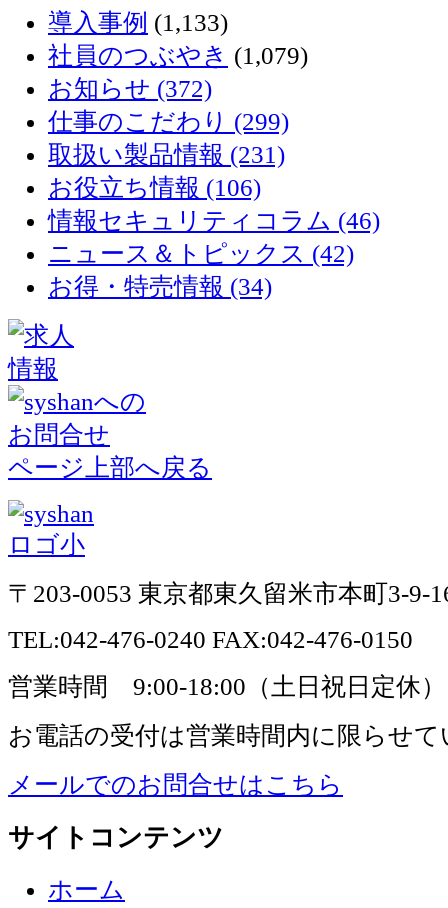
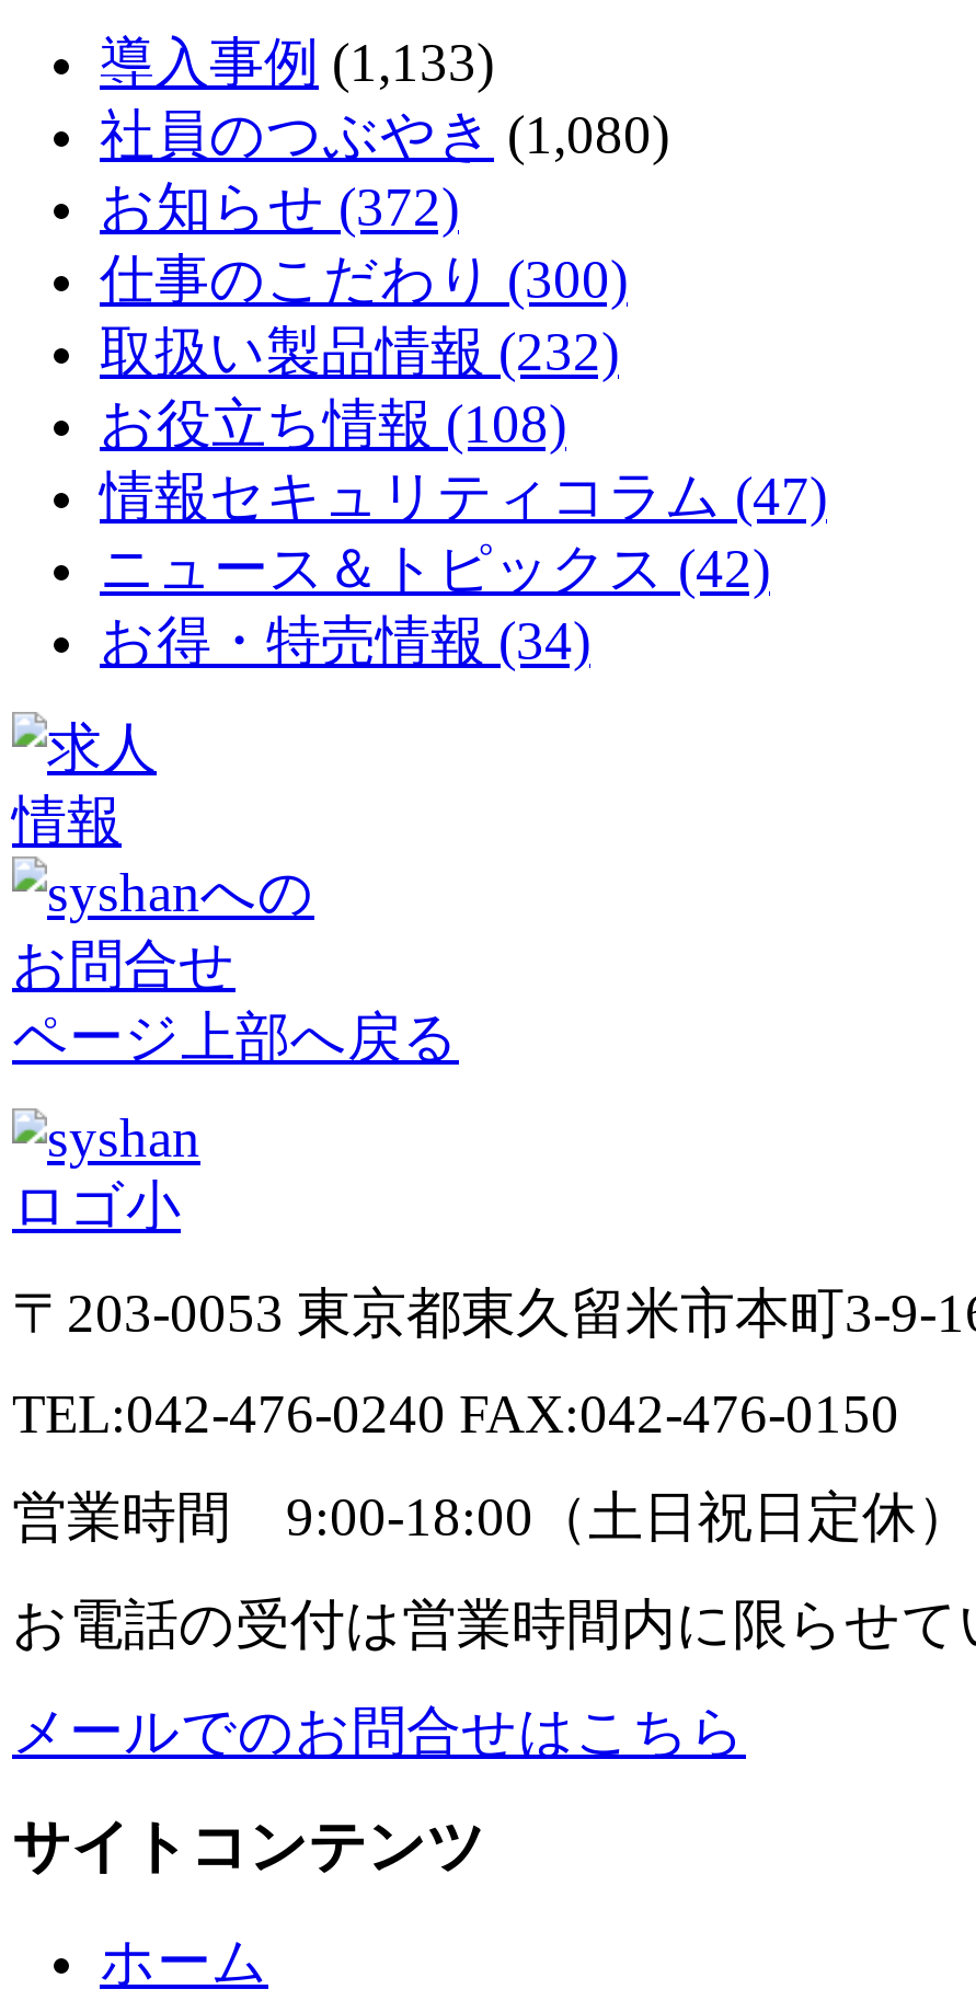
- 社員のつぶやき(1,079)
+ 社員のつぶやき(1,080)

- 仕事のこだわり (299)
+ 仕事のこだわり (300)

- 取扱い製品情報 (231)
+ 取扱い製品情報 (232)

- お役立ち情報 (106)
+ お役立ち情報 (108)

- 情報セキュリティコラム (46)
+ 情報セキュリティコラム (47)
